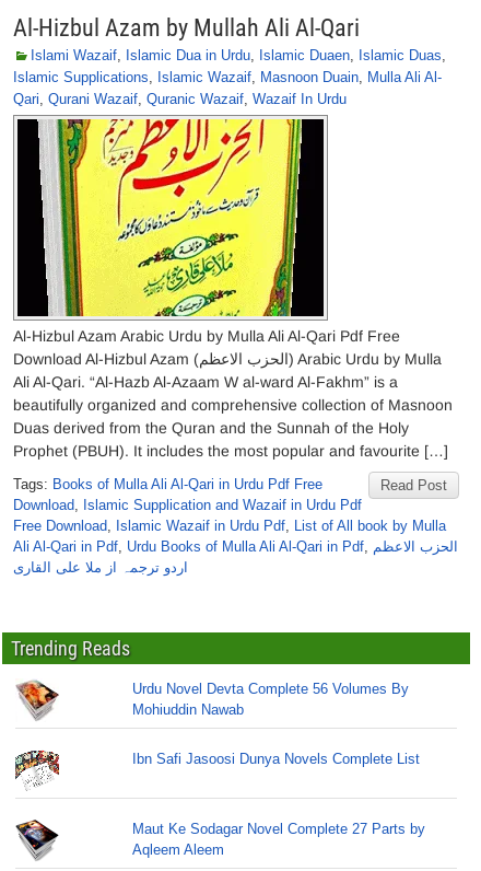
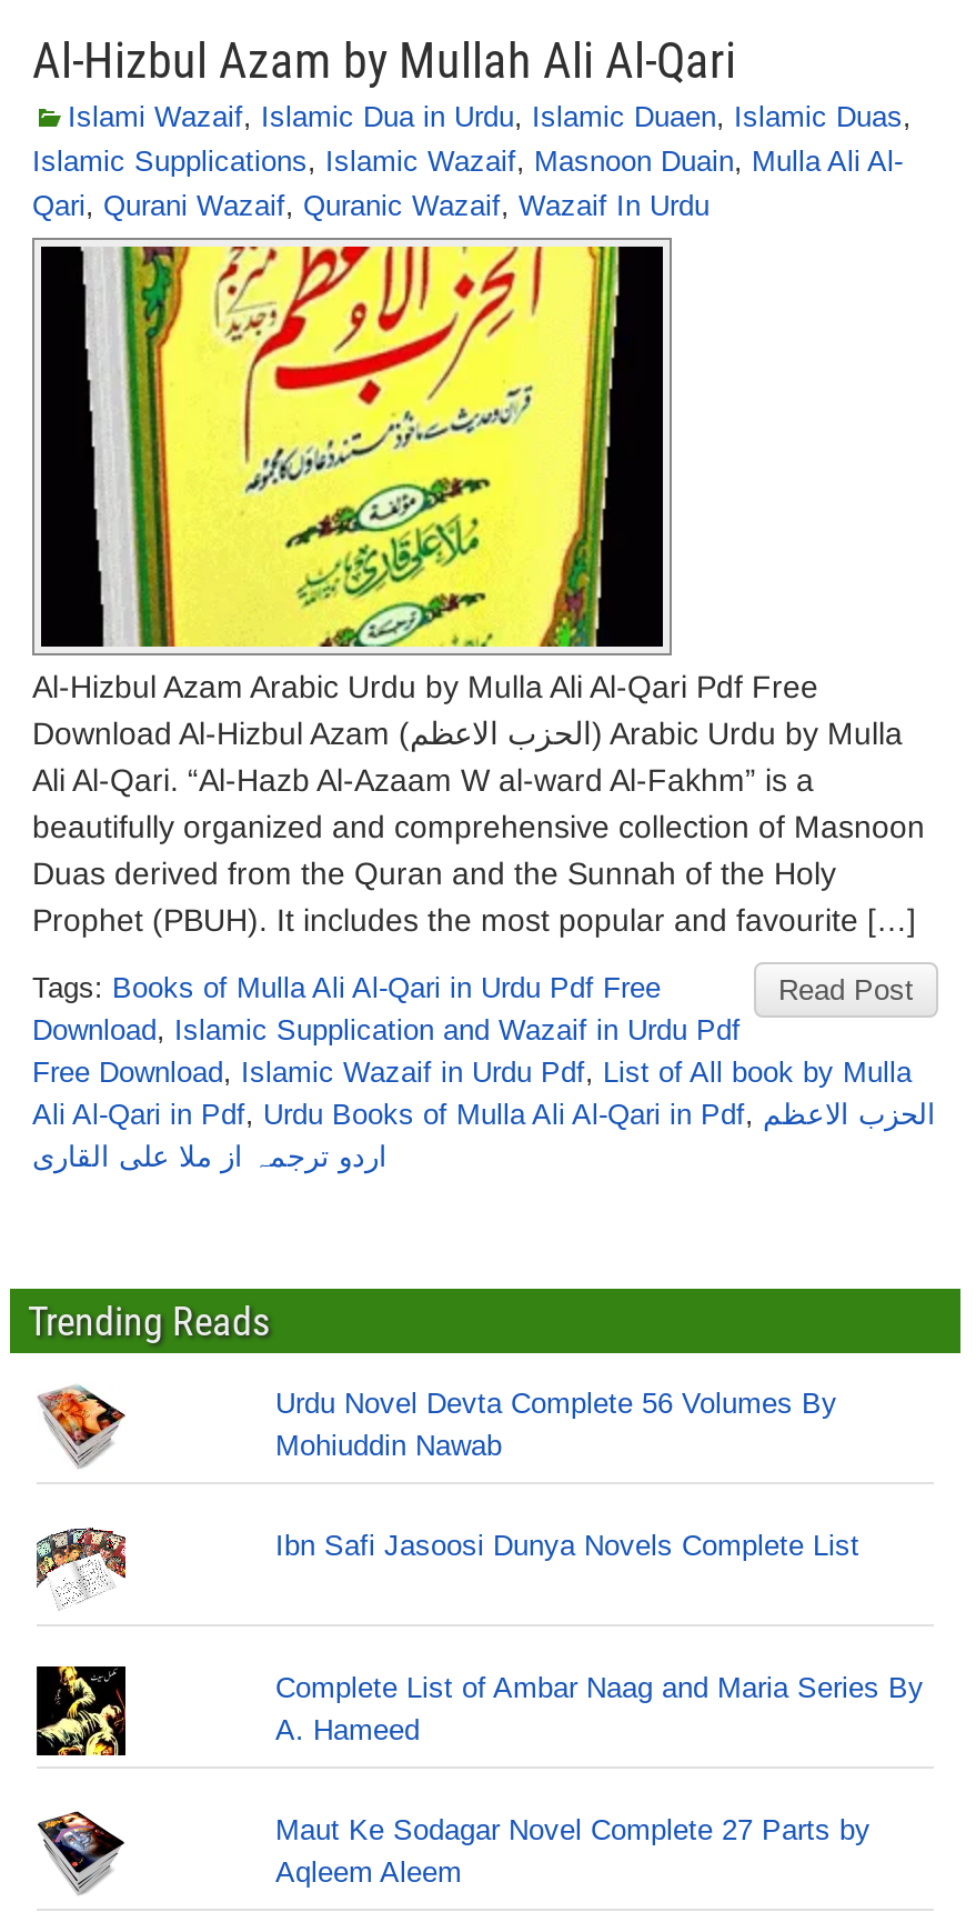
+ [image]

+ Complete List of Ambar Naag and Maria Series By
+ A. Hameed
